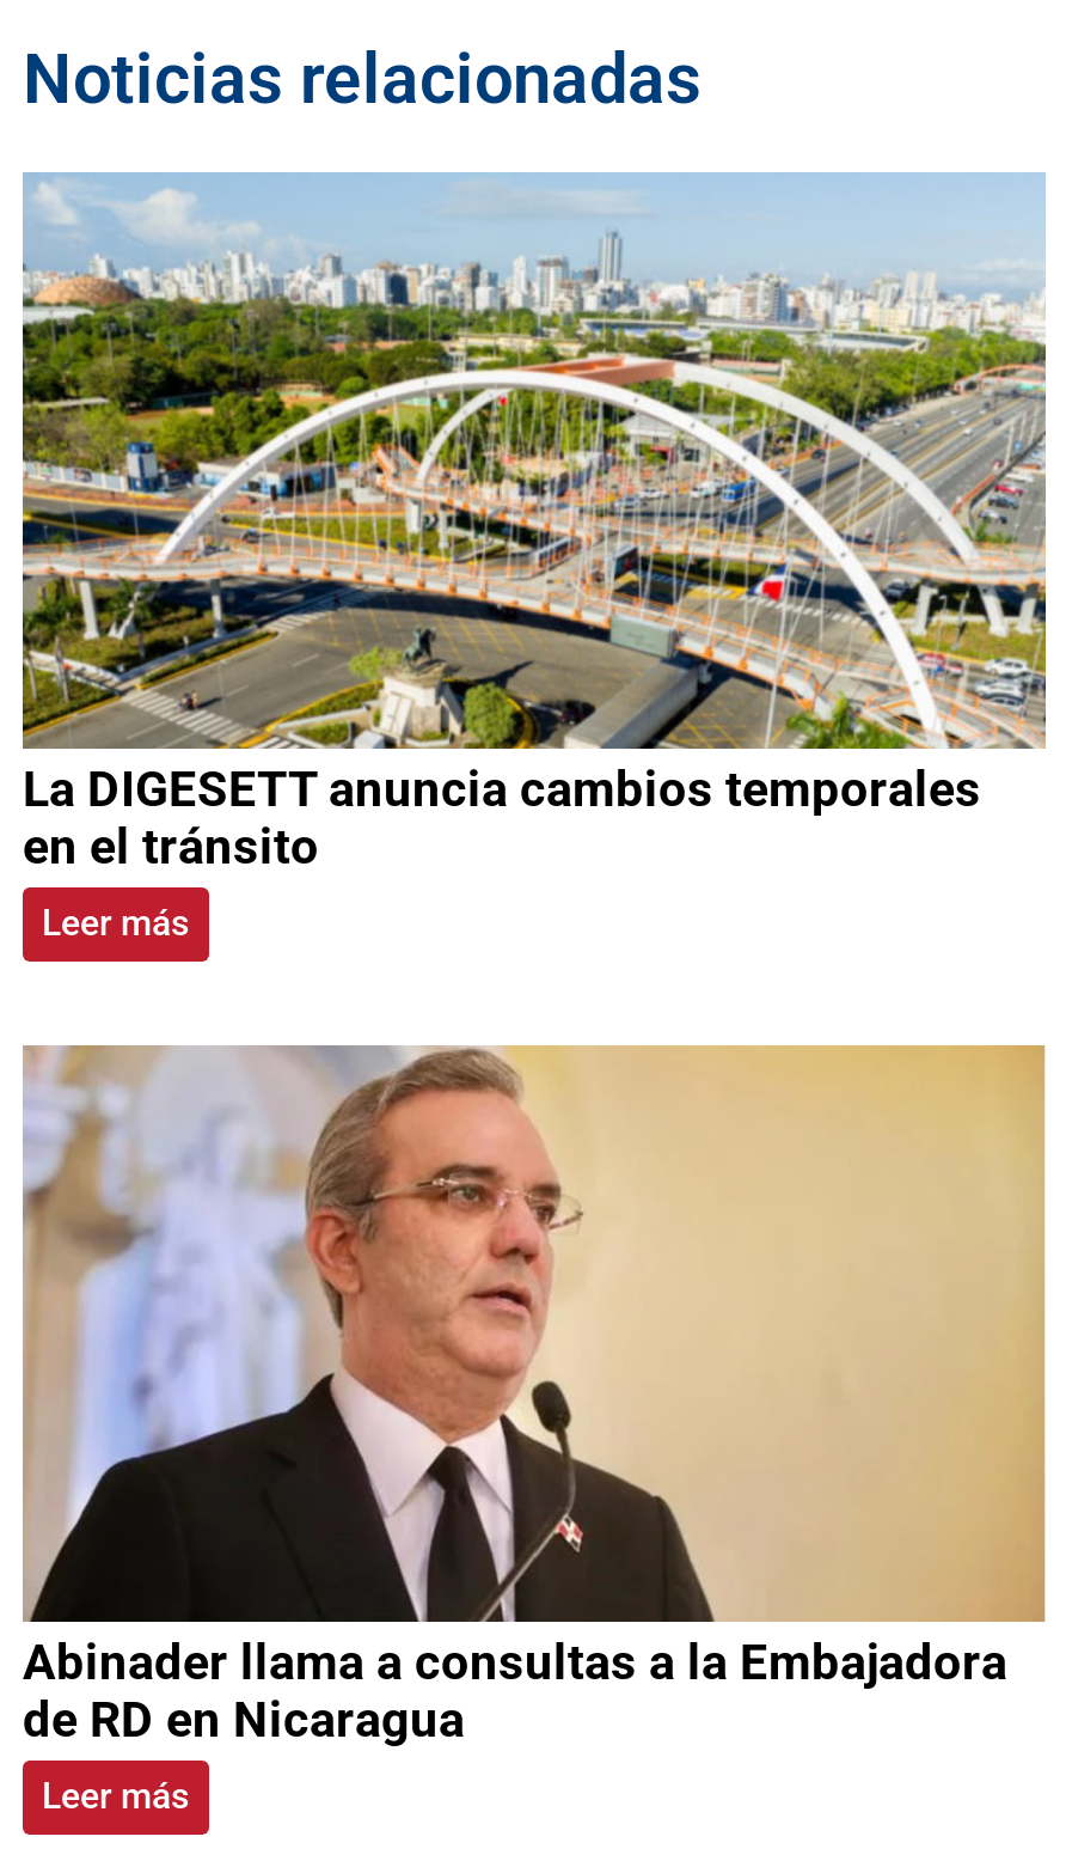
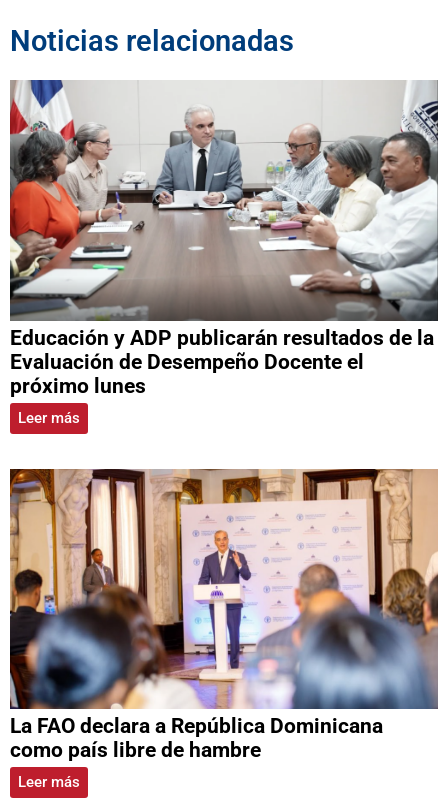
- [image]
- La DIGESETT anuncia cambios temporales
- en el tránsito
+ [image]
+ Educación y ADP publicarán resultados de la
+ Evaluación de Desempeño Docente el
+ próximo lunes

- [image]
- Abinader llama a consultas a la Embajadora
- de RD en Nicaragua
+ [image]
+ La FAO declara a República Dominicana
+ como país libre de hambre
